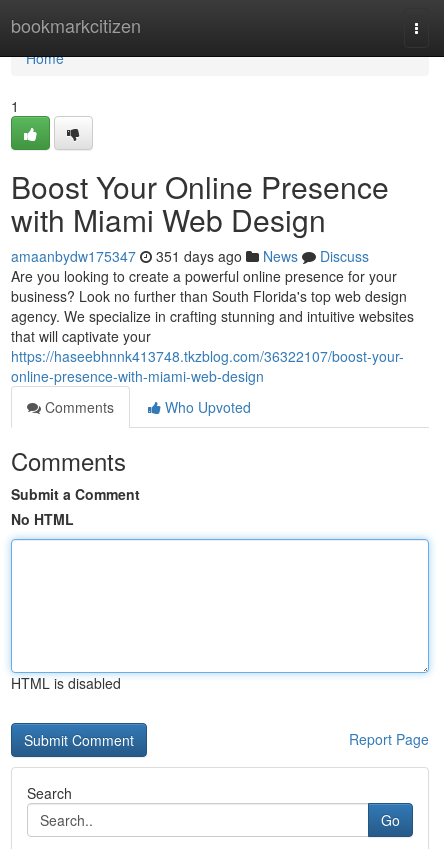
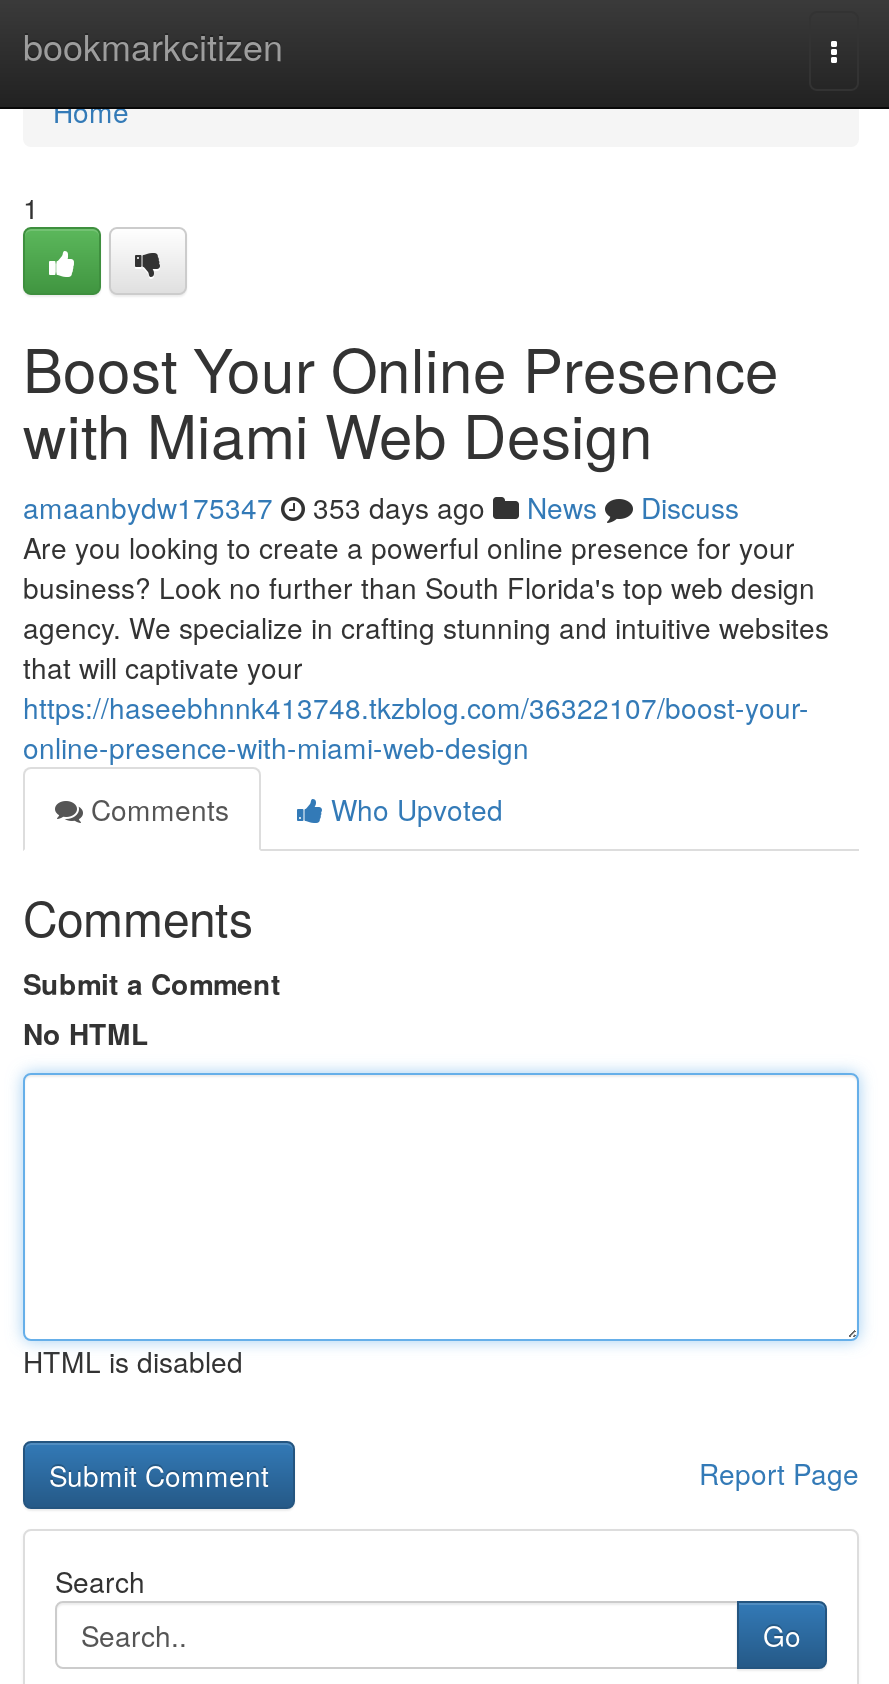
- amaanbydw175347 351 days ago News Discuss
+ amaanbydw175347 353 days ago News Discuss
